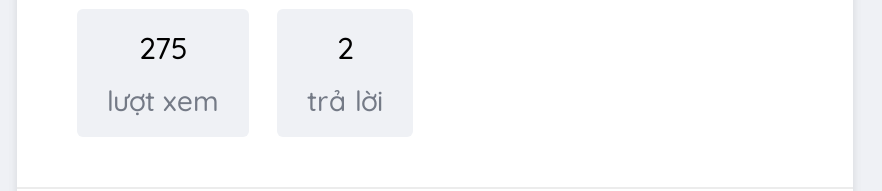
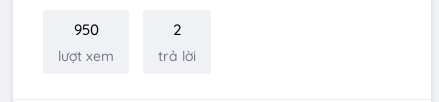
- 275
+ 950
